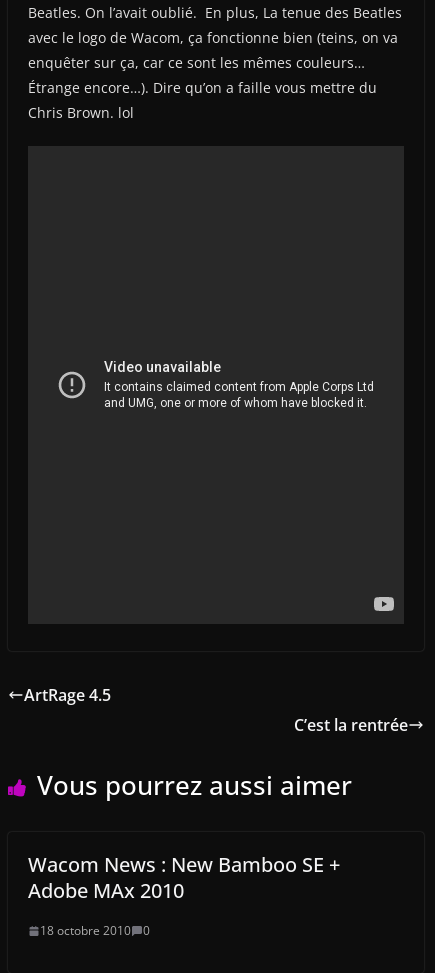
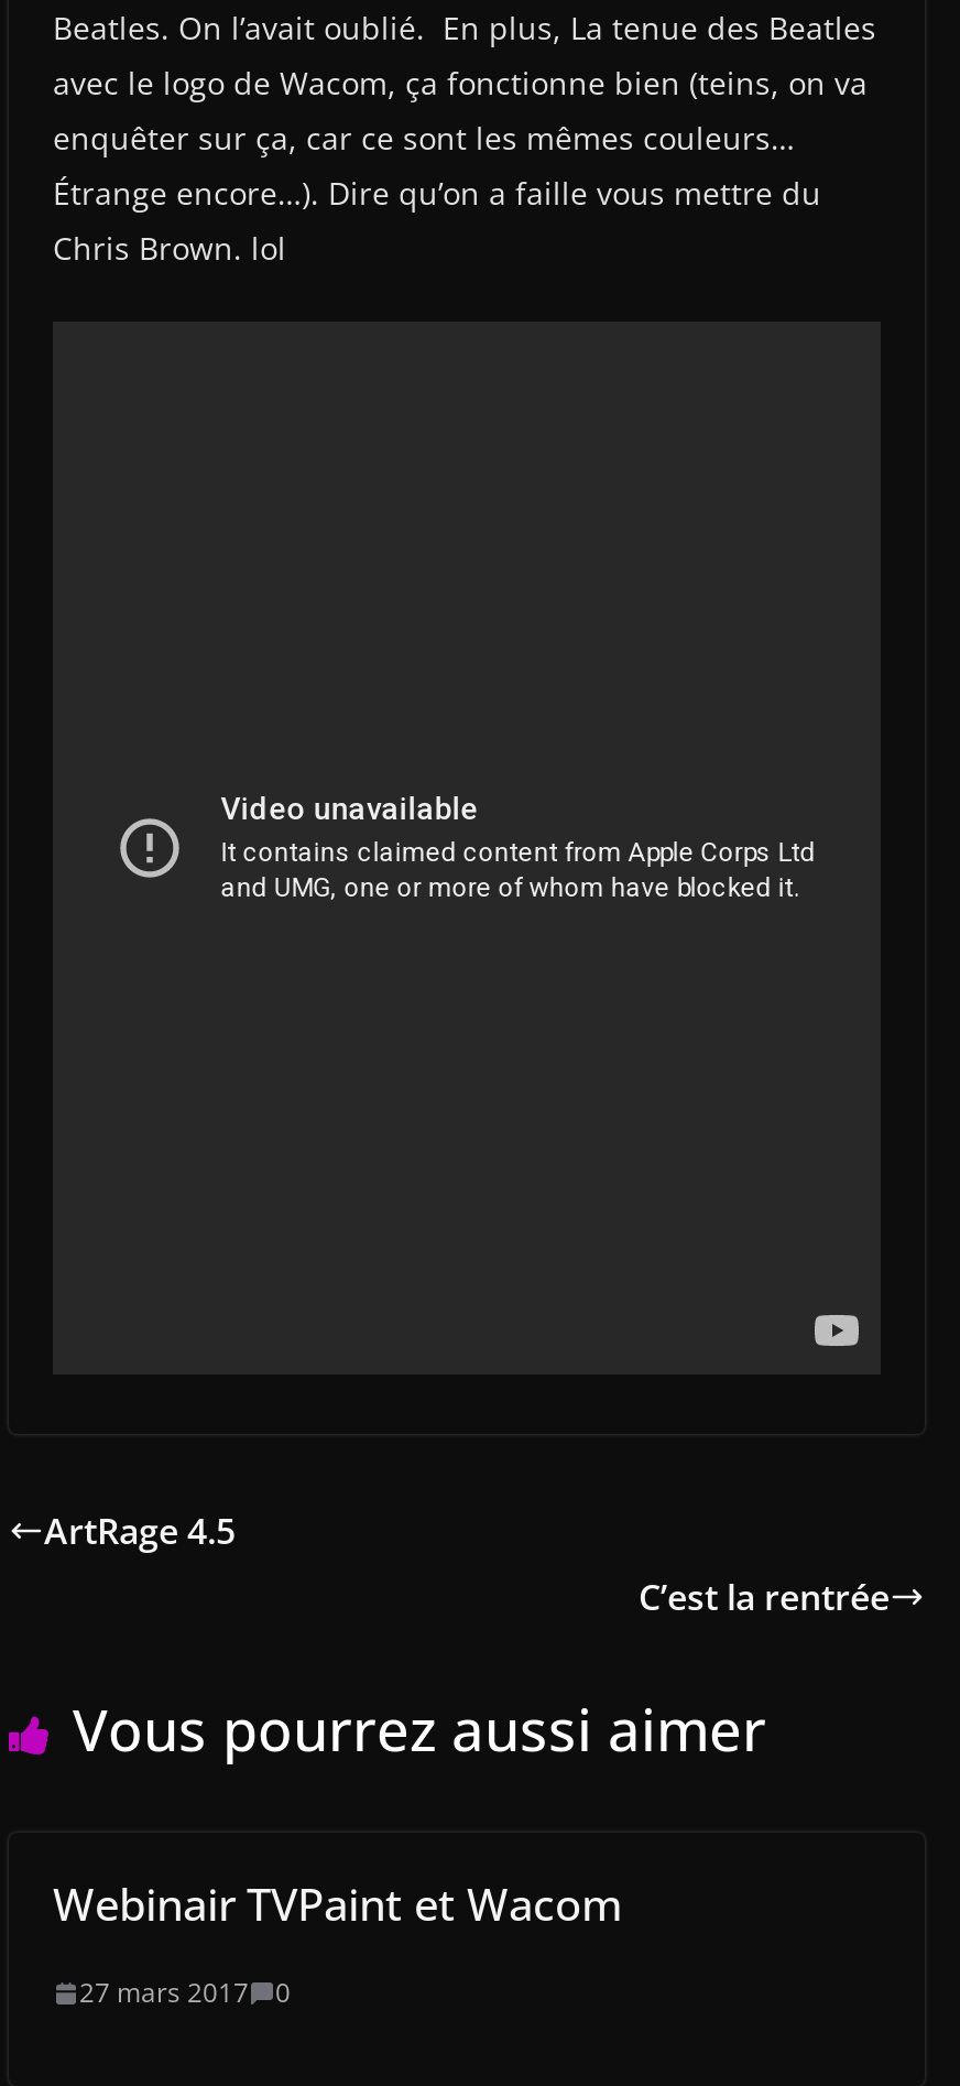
- Wacom News : New Bamboo SE +
- Adobe MAx 2010
+ Webinair TVPaint et Wacom

- 18 octobre 2010 0
+ 27 mars 2017 0
